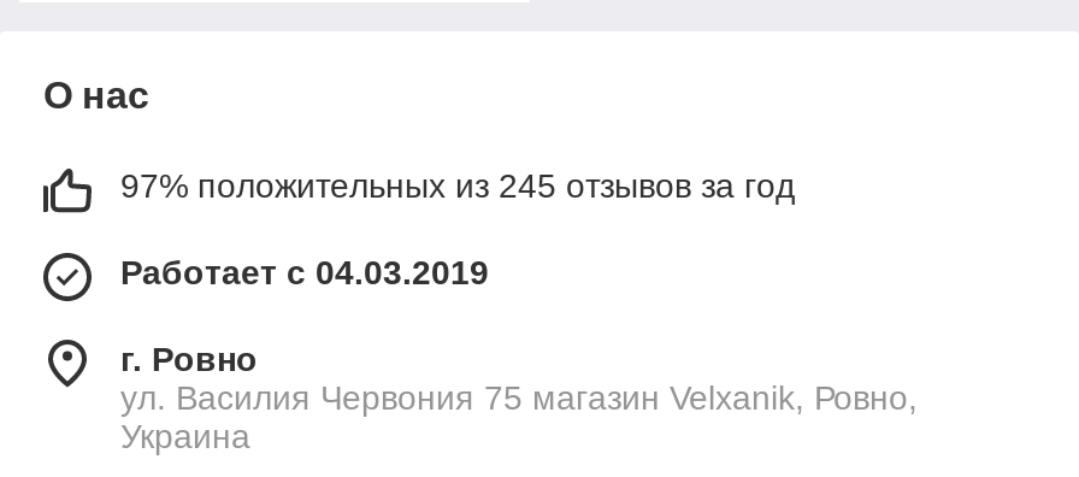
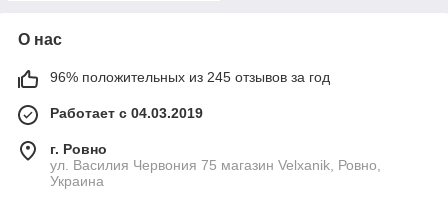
- 97% положительных из 245 отзывов за год
+ 96% положительных из 245 отзывов за год
